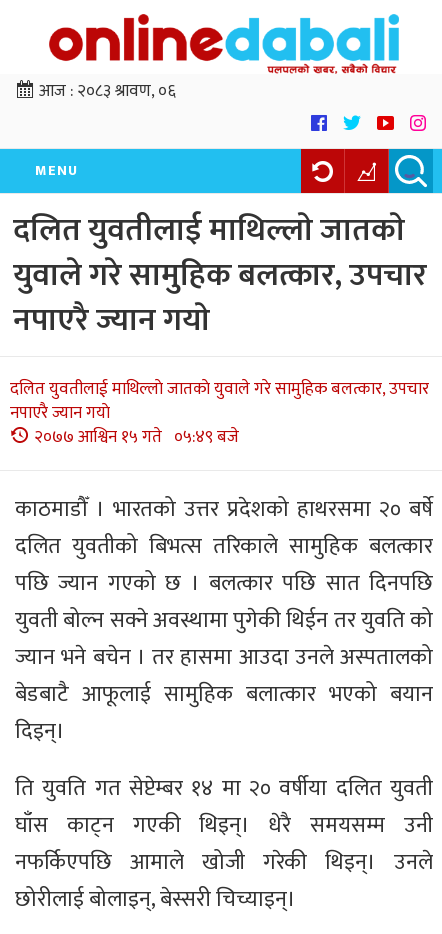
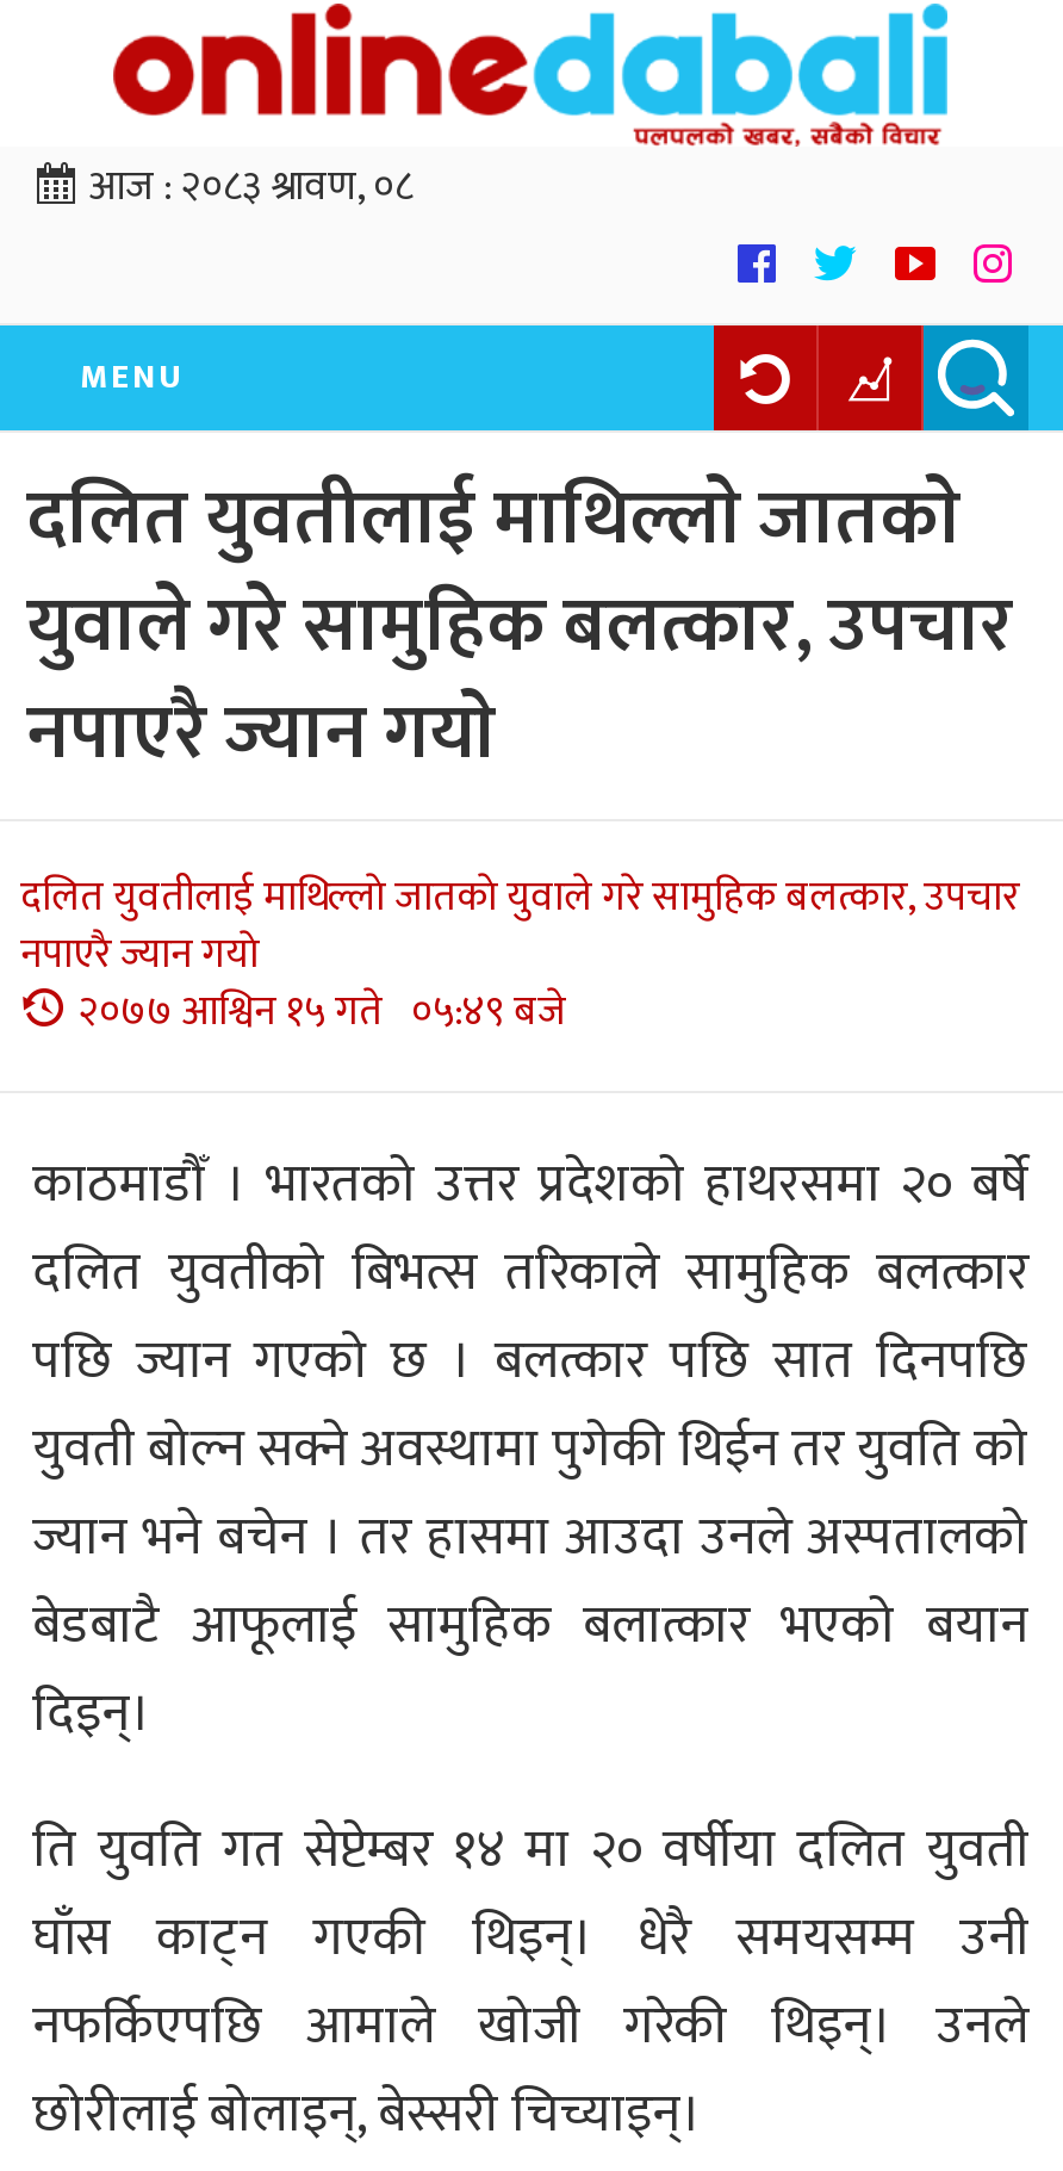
- आज : २०८३ श्रावण, ०६
+ आज : २०८३ श्रावण, ०८
